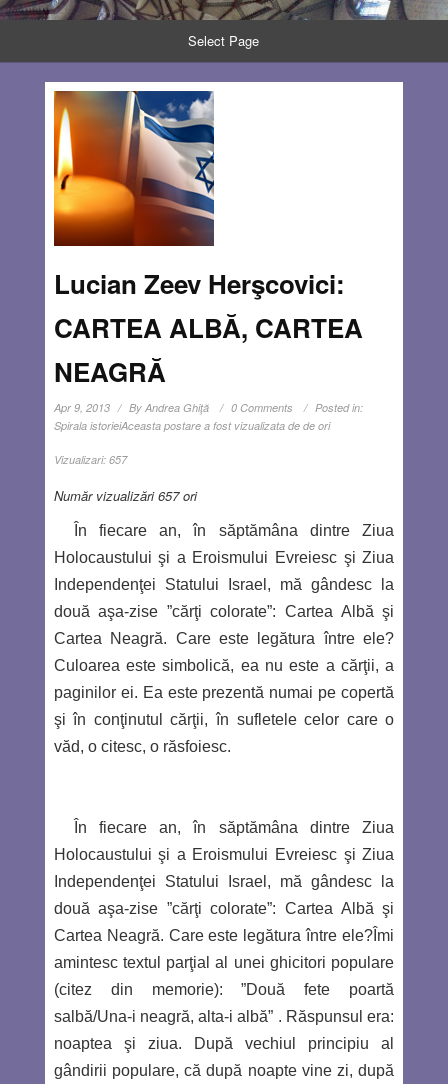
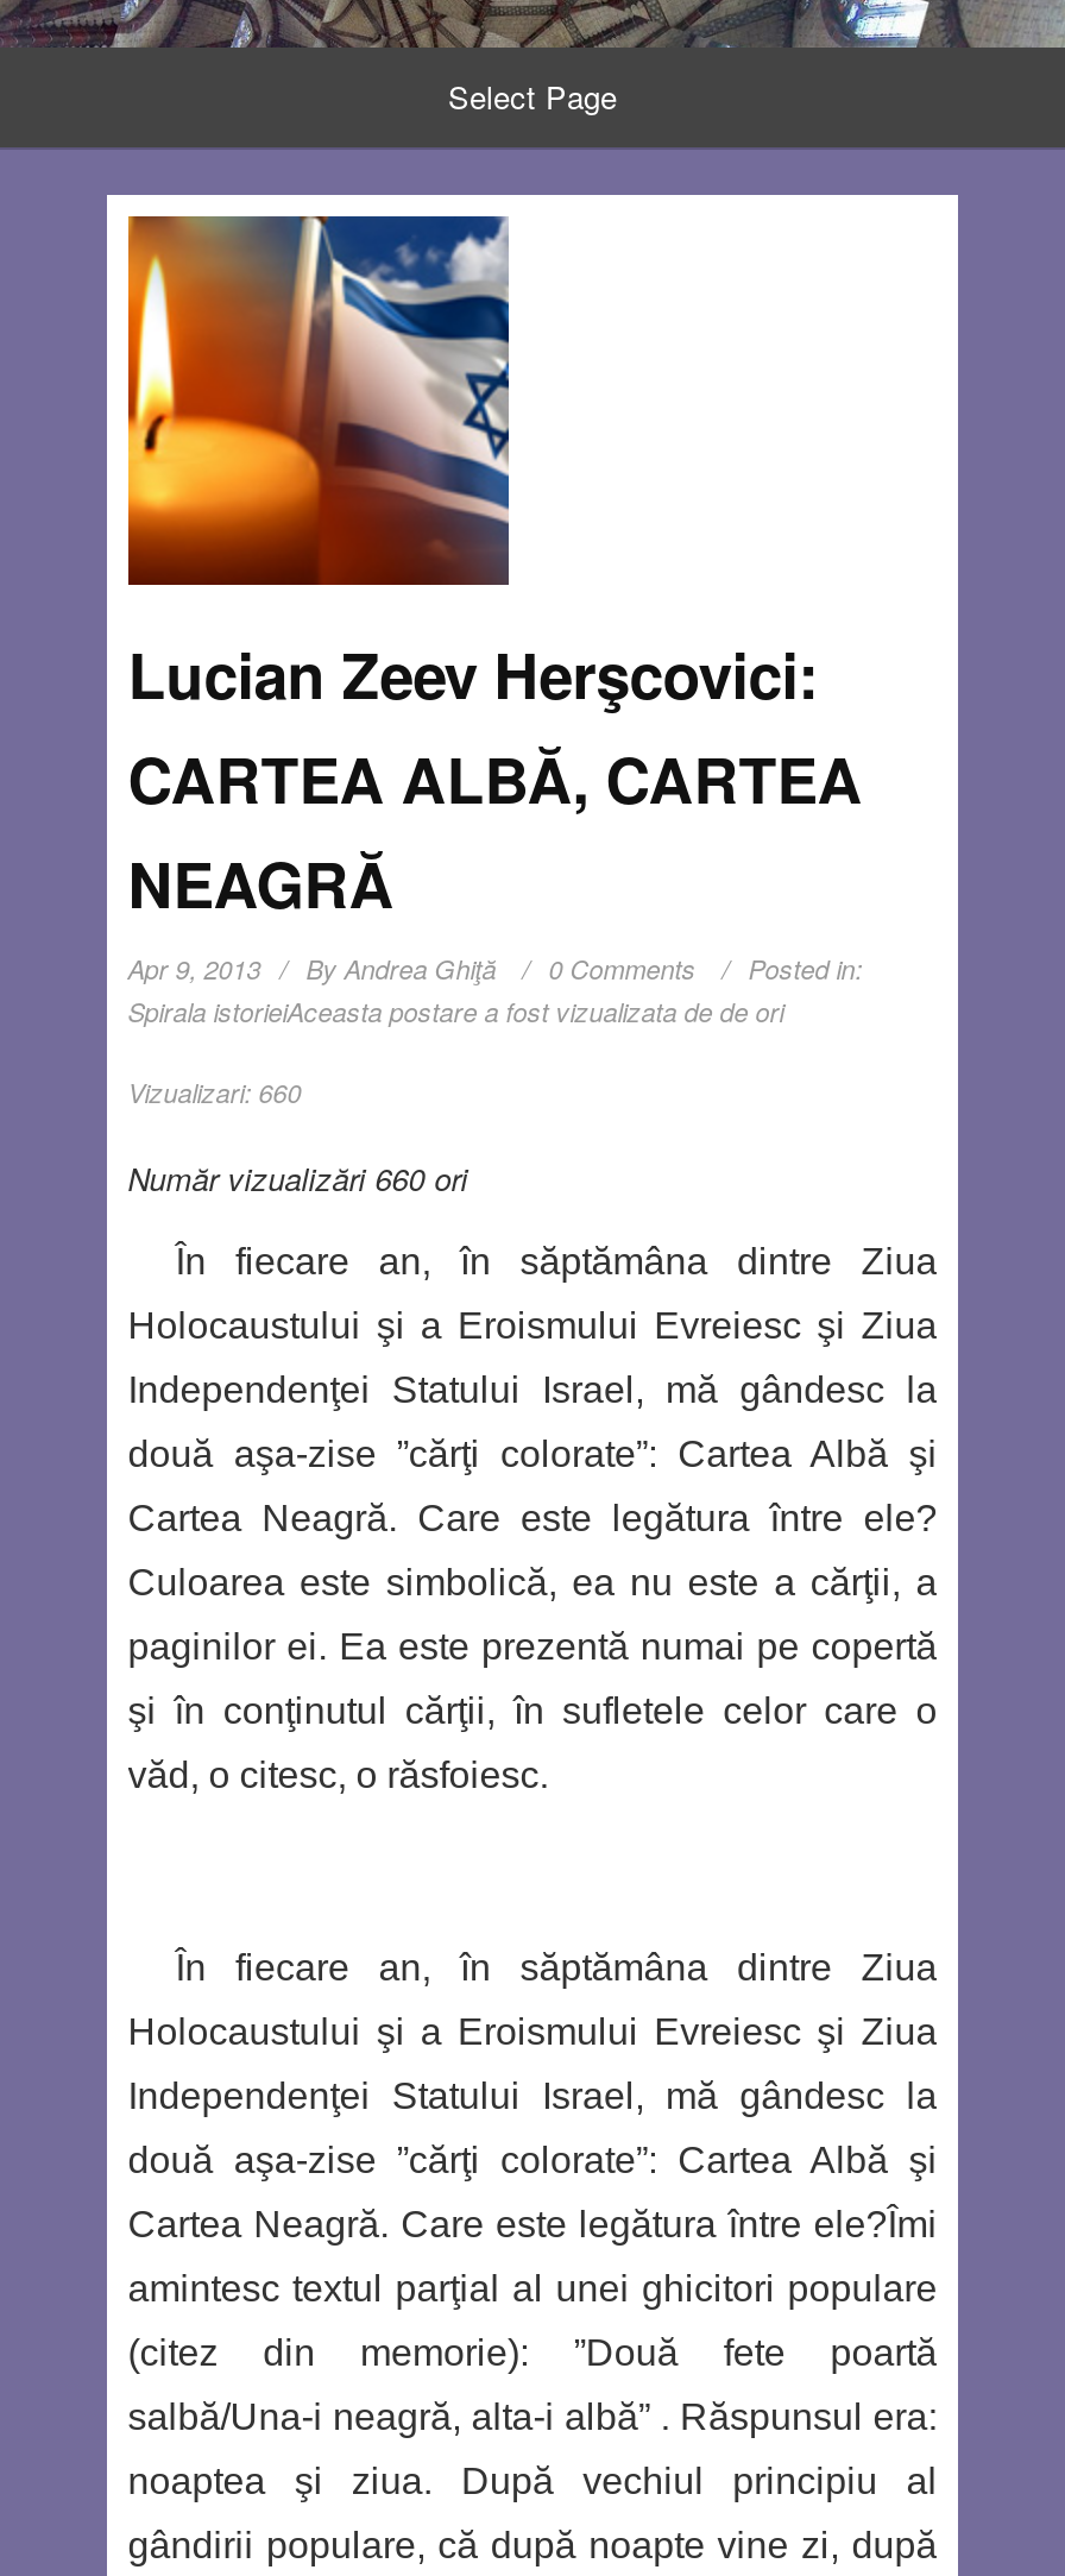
- Vizualizari: 657
+ Vizualizari: 660

- Număr vizualizări 657 ori
+ Număr vizualizări 660 ori
